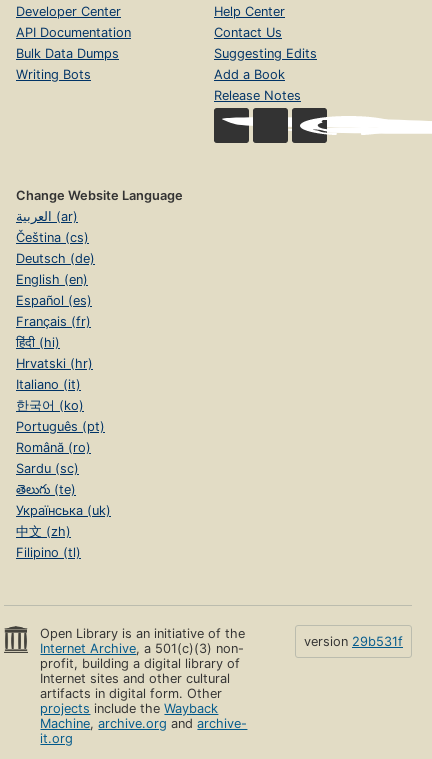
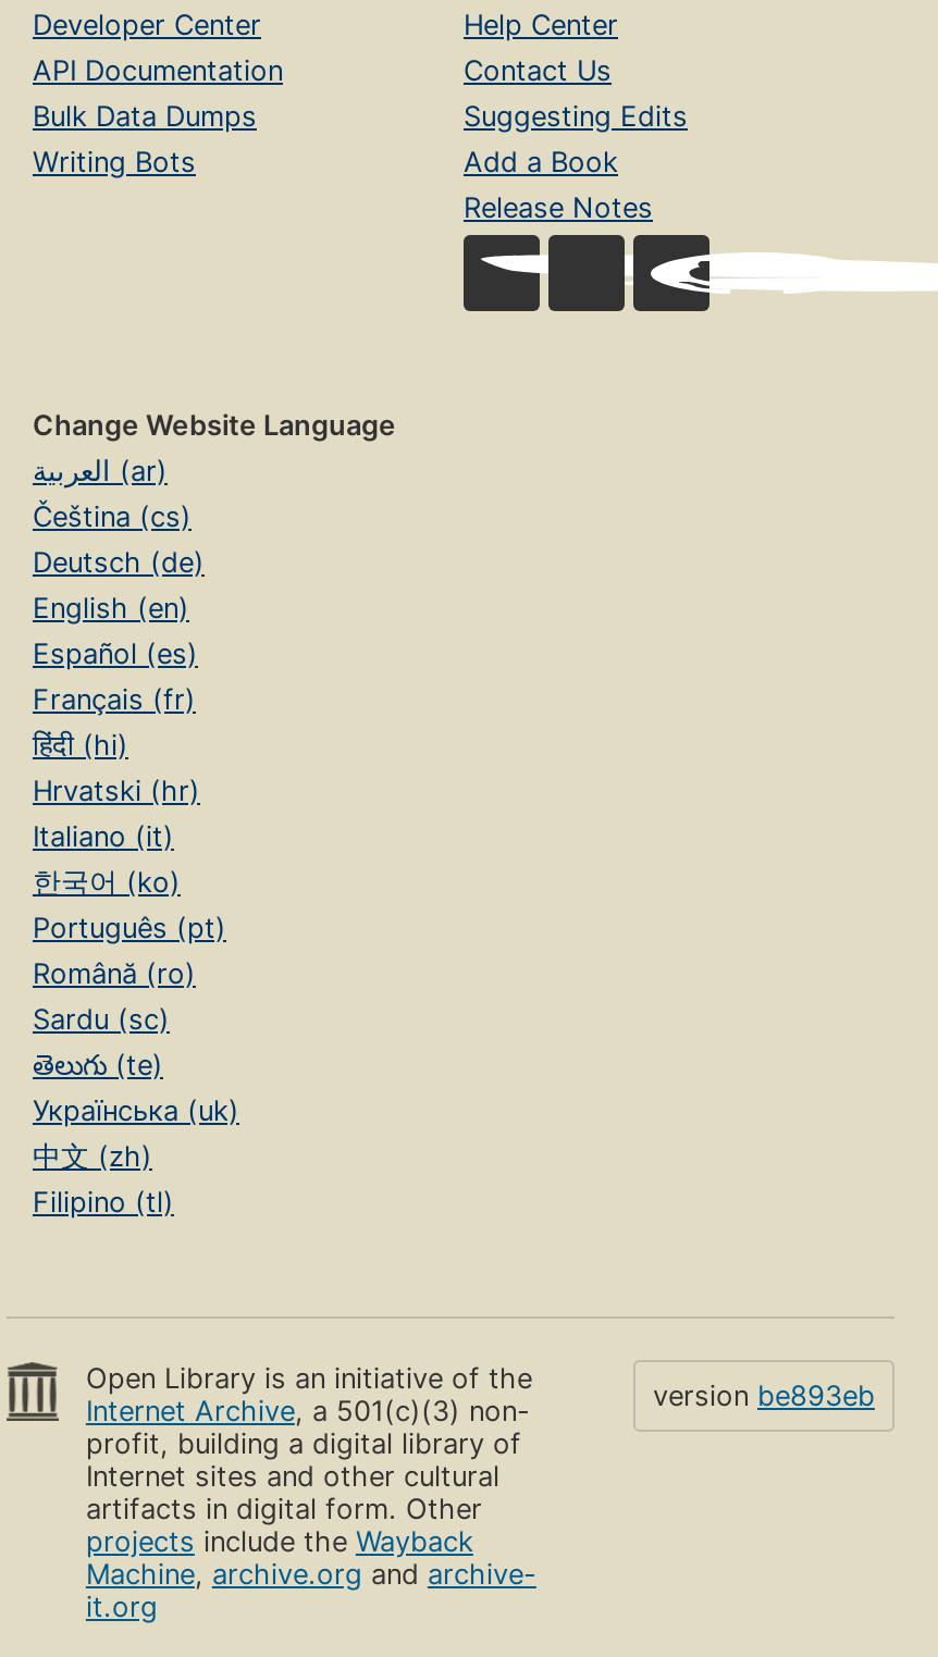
- version 29b531f
+ version be893eb
